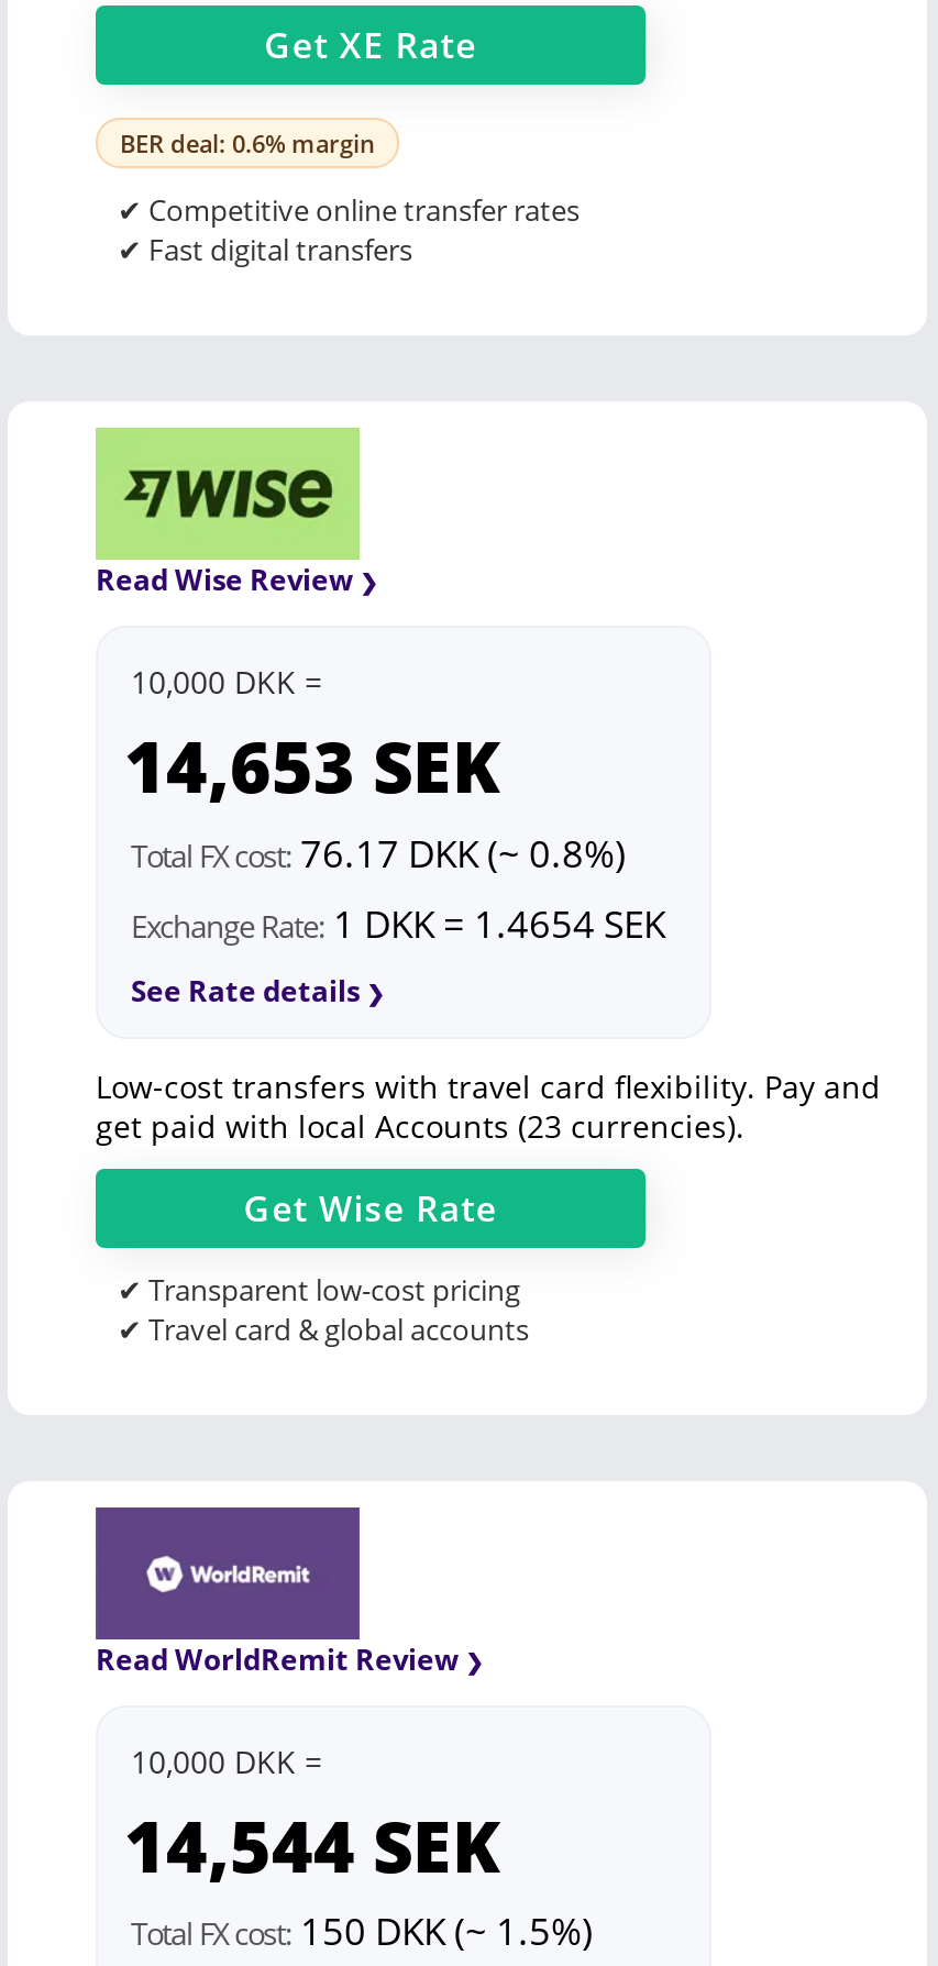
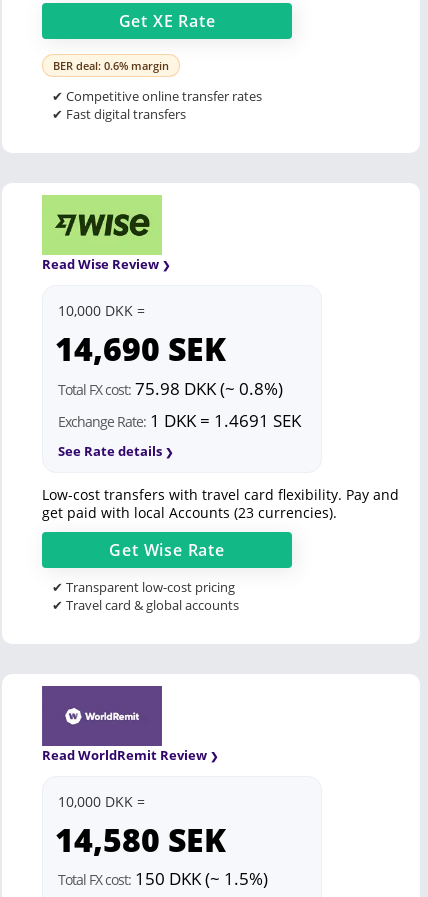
- 14,653 SEK
+ 14,690 SEK

- Total FX cost: 76.17 DKK (~ 0.8%)
+ Total FX cost: 75.98 DKK (~ 0.8%)

- Exchange Rate: 1 DKK = 1.4654 SEK
+ Exchange Rate: 1 DKK = 1.4691 SEK

- 14,544 SEK
+ 14,580 SEK
